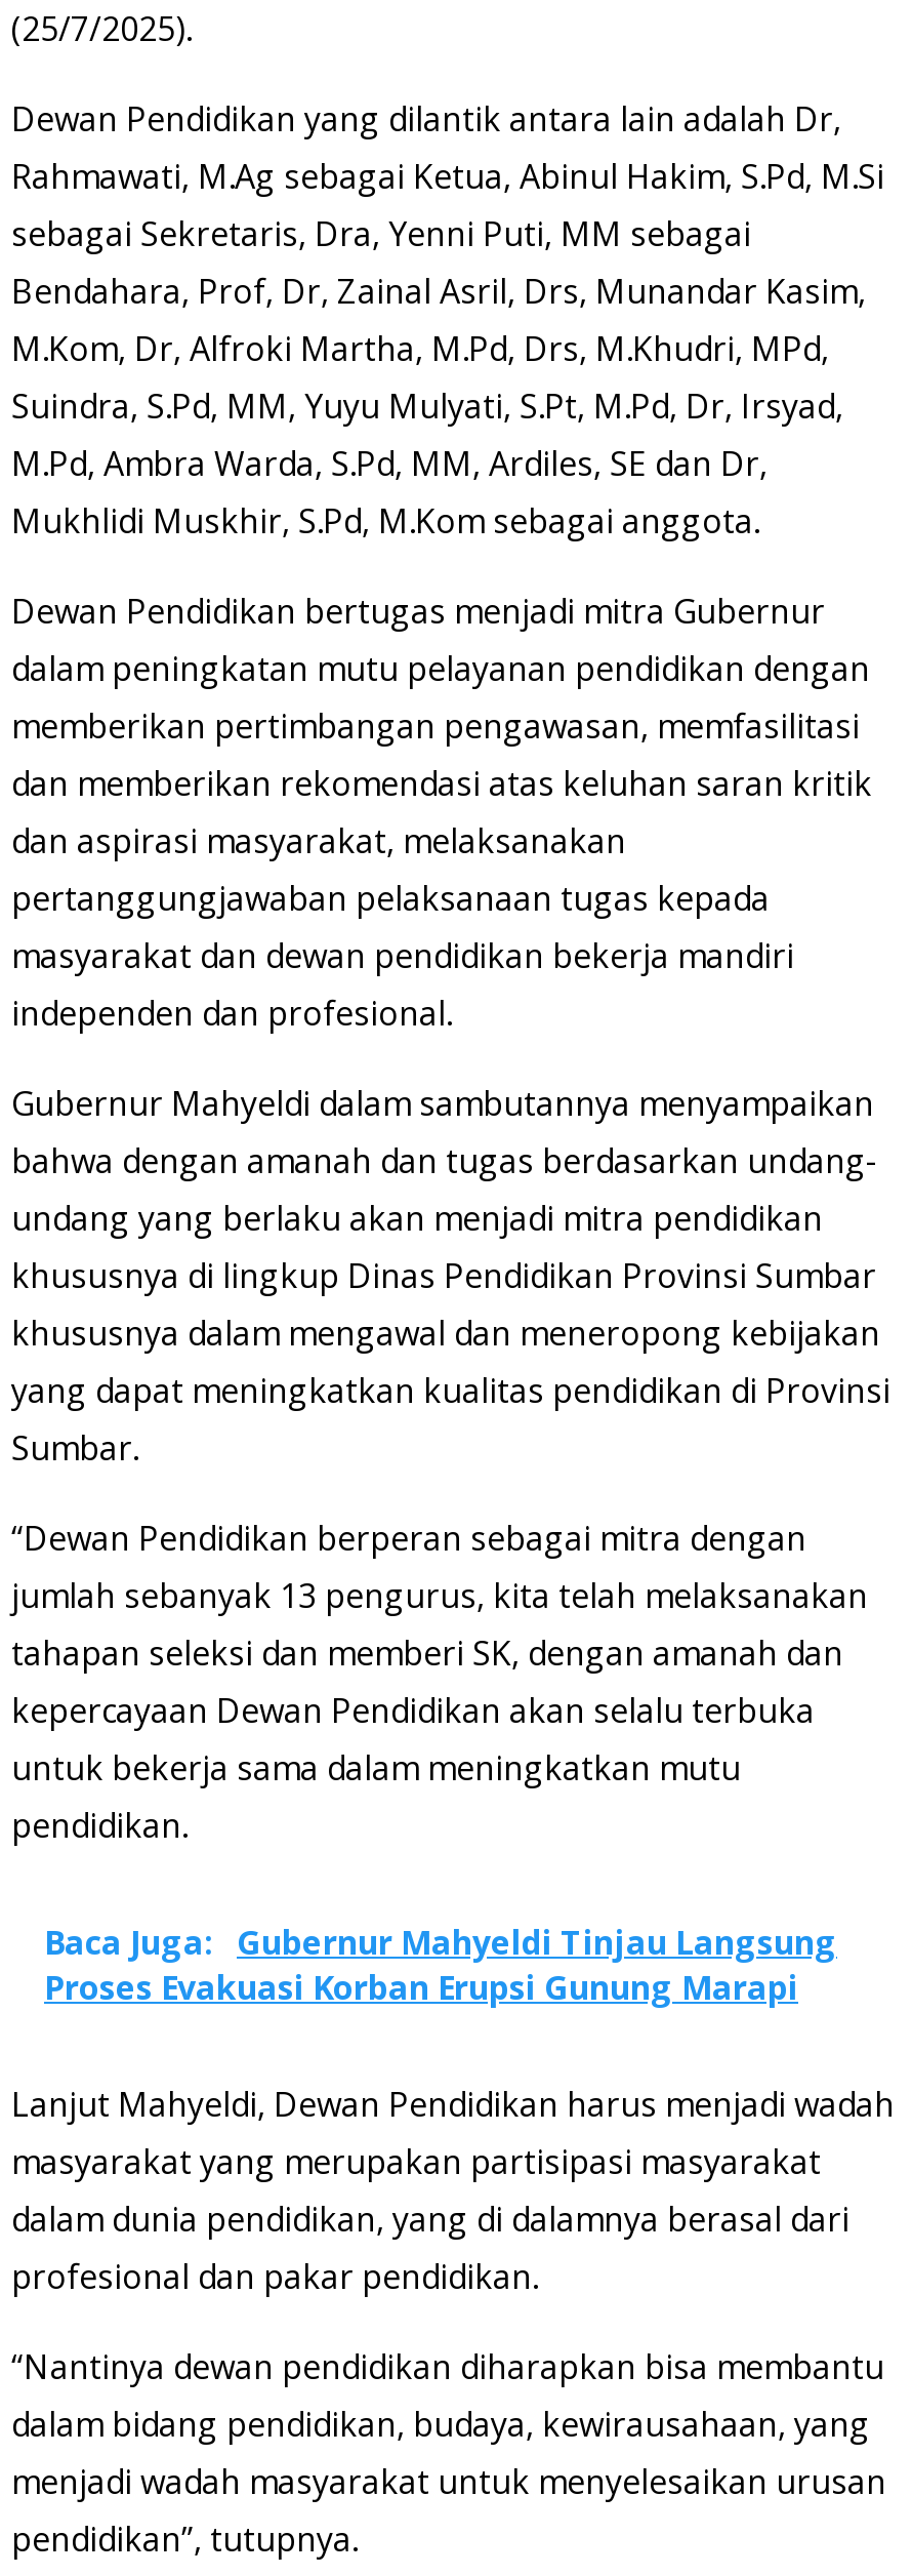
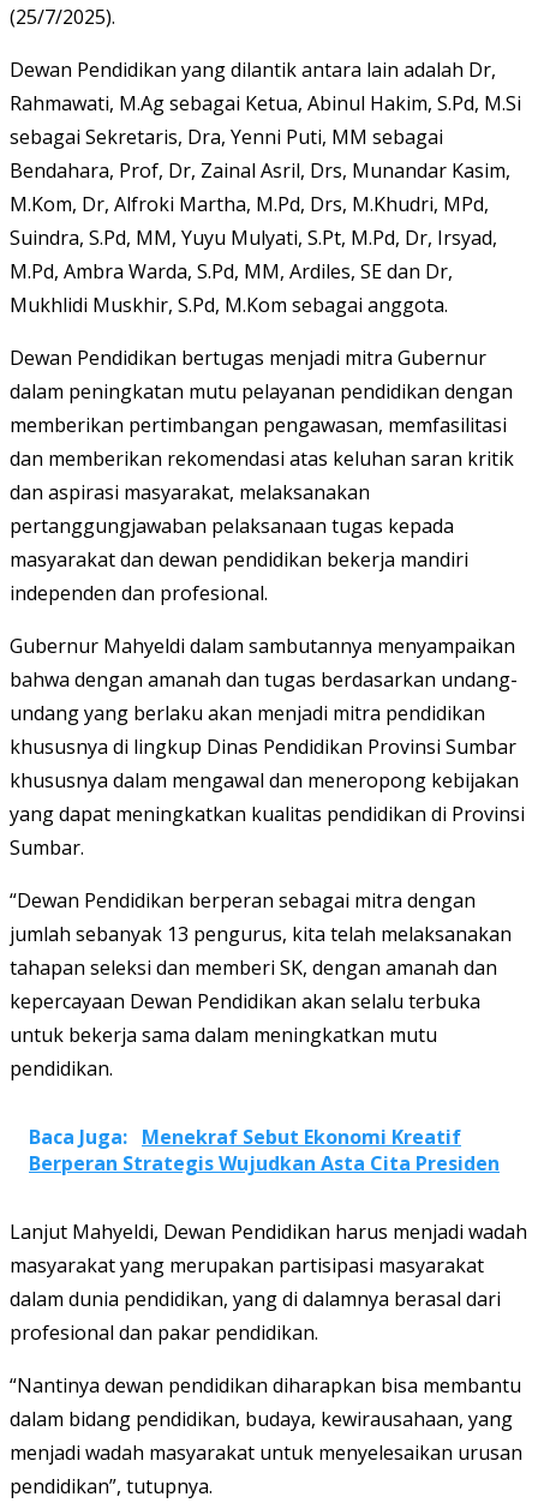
- Baca Juga: Gubernur Mahyeldi Tinjau Langsung
- Proses Evakuasi Korban Erupsi Gunung Marapi
+ Baca Juga: Menekraf Sebut Ekonomi Kreatif
+ Berperan Strategis Wujudkan Asta Cita Presiden
